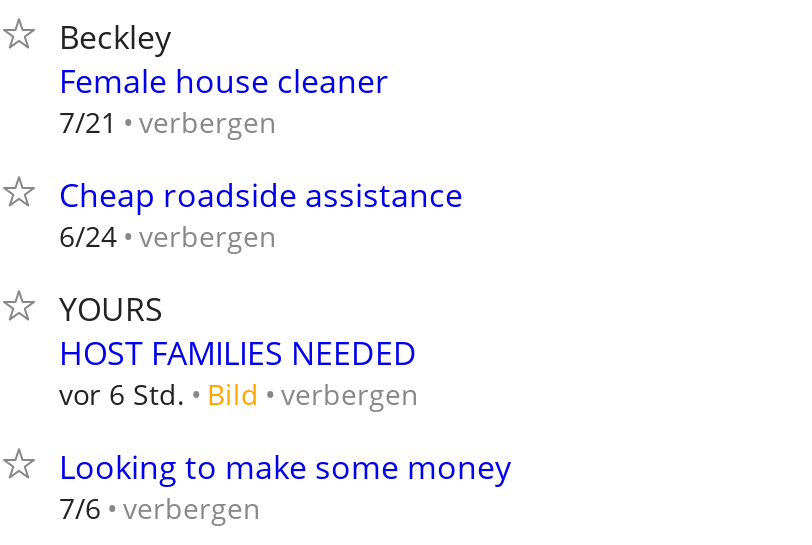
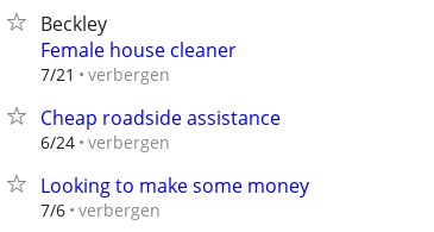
- YOURS
- HOST FAMILIES NEEDED
- vor 6 Std. Bild verbergen
